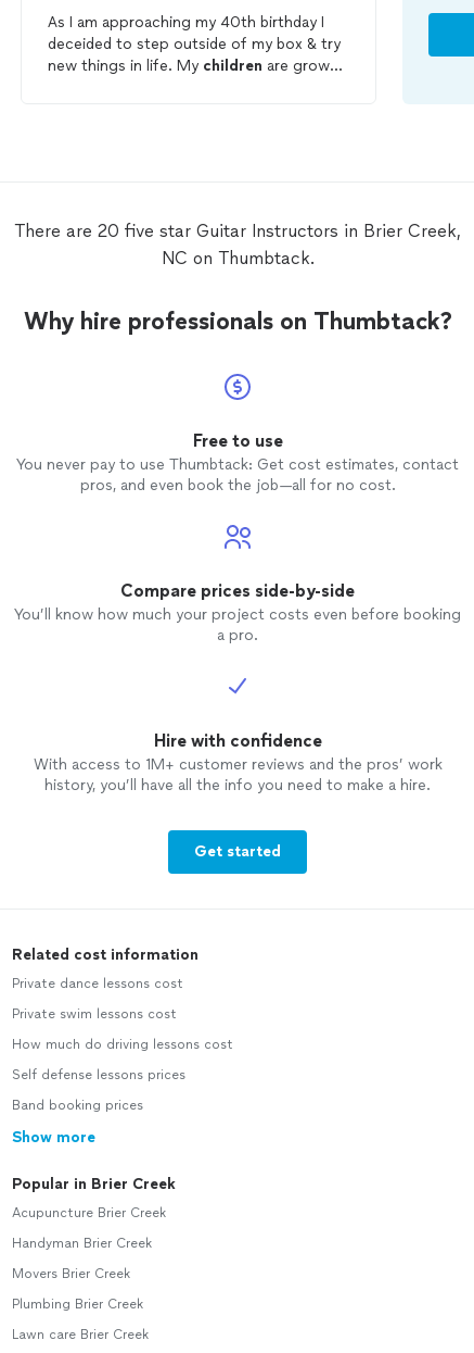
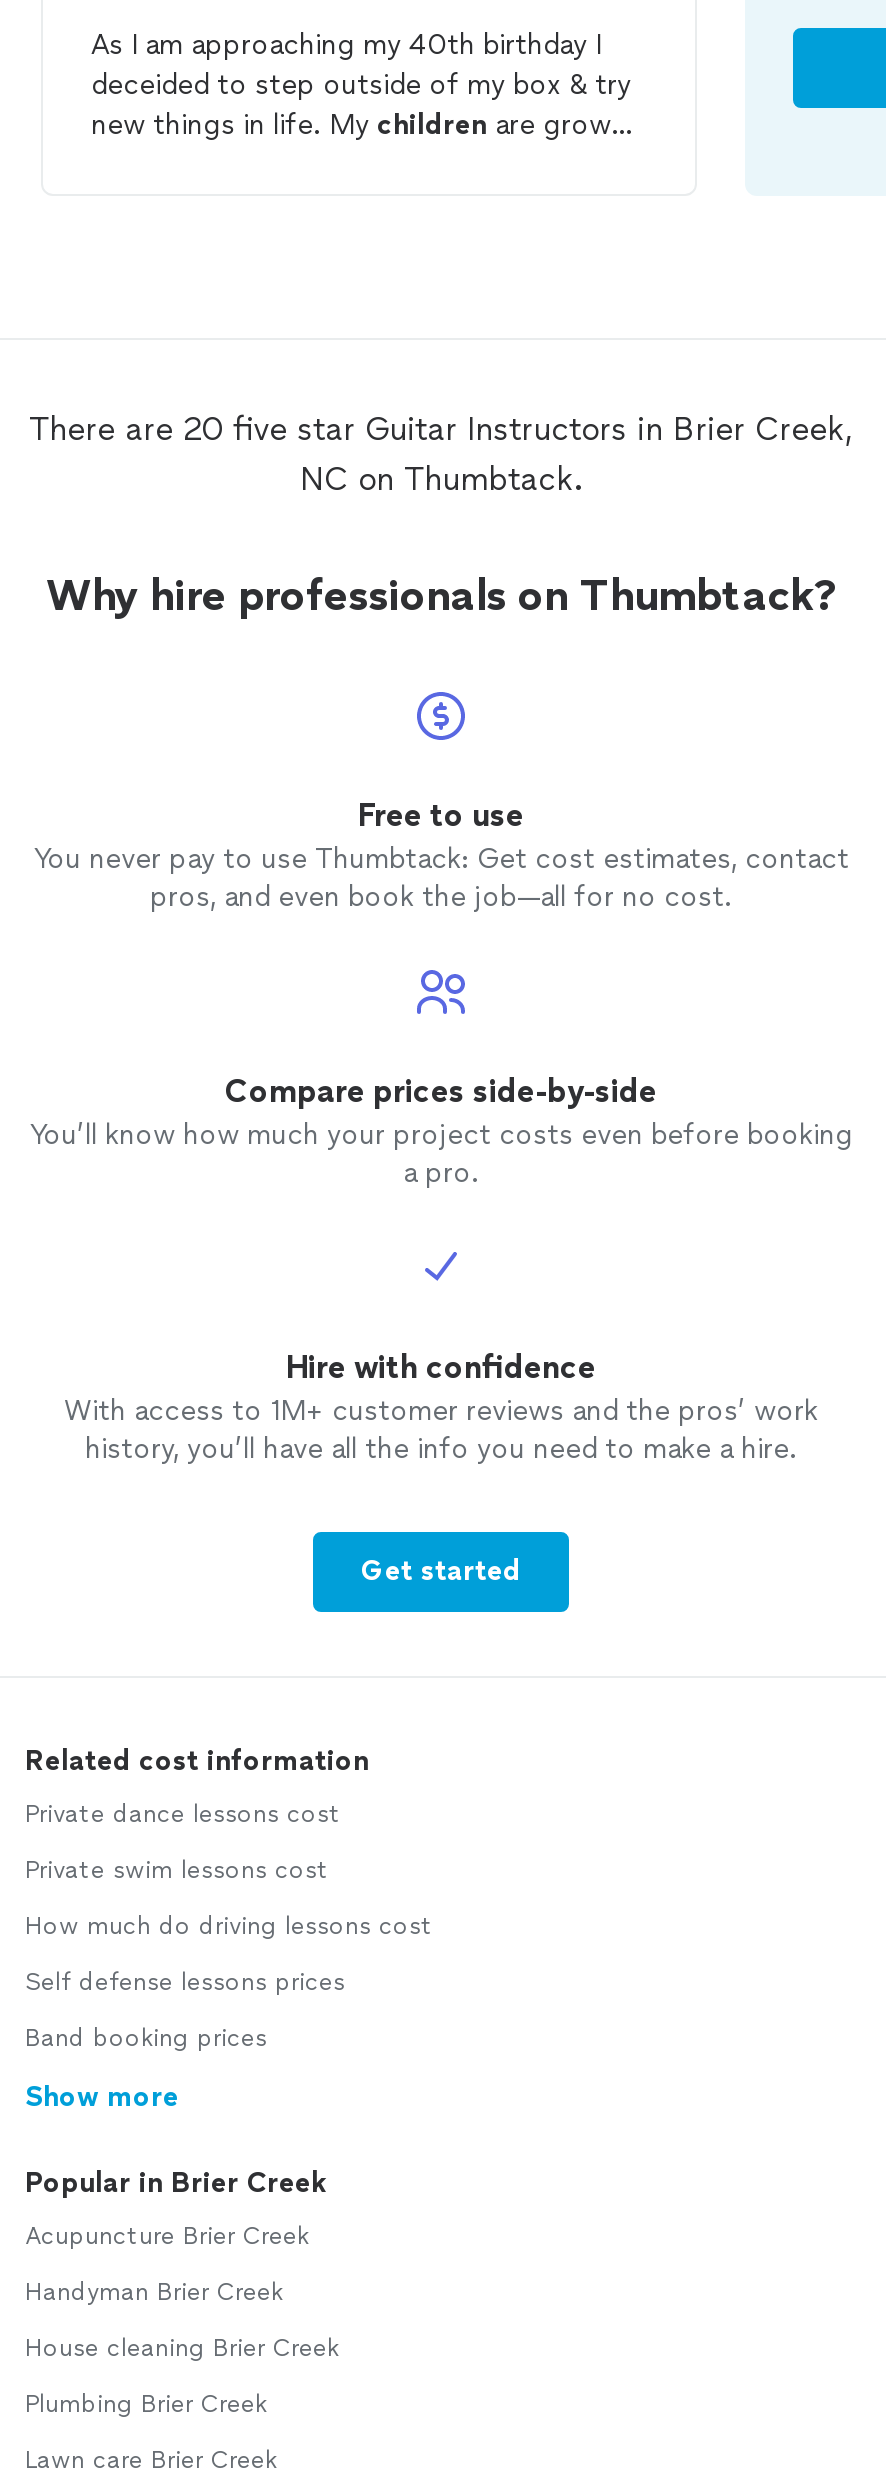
- Movers Brier Creek
+ House cleaning Brier Creek
